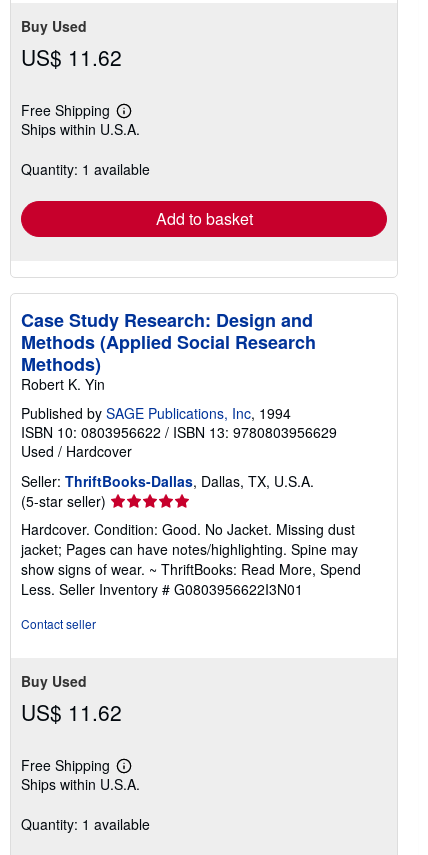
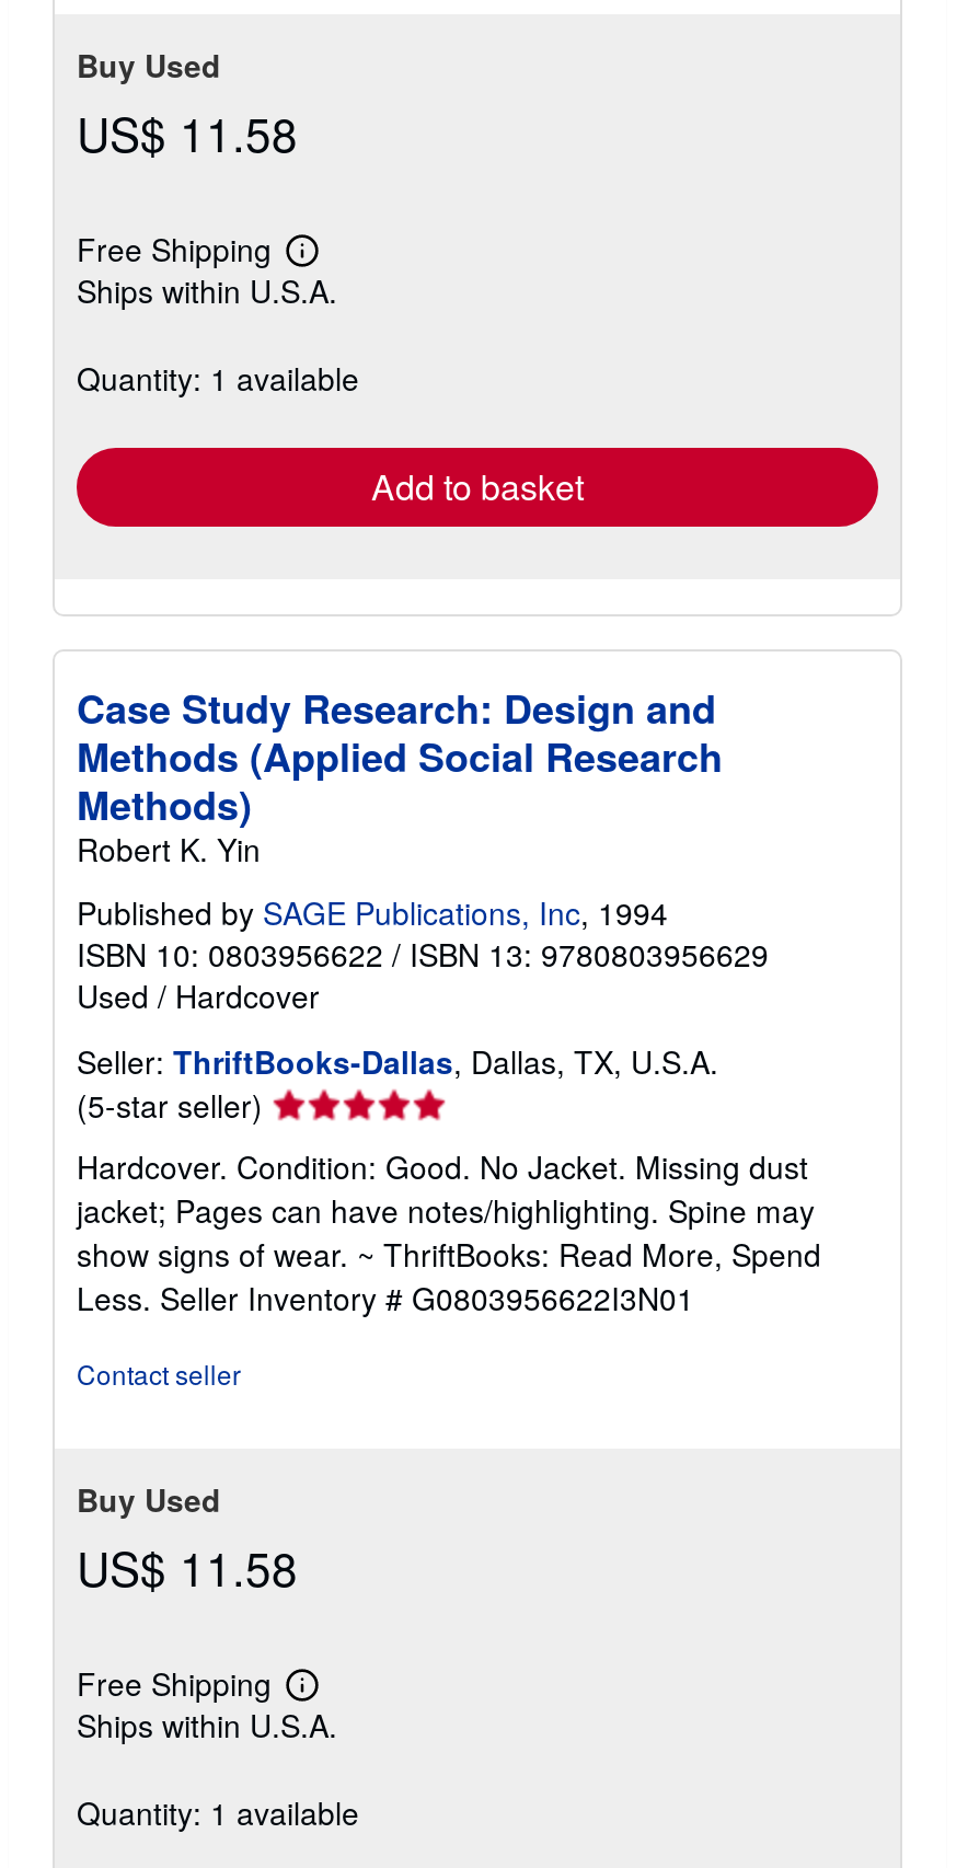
- US$ 11.62
+ US$ 11.58

- US$ 11.62
+ US$ 11.58
